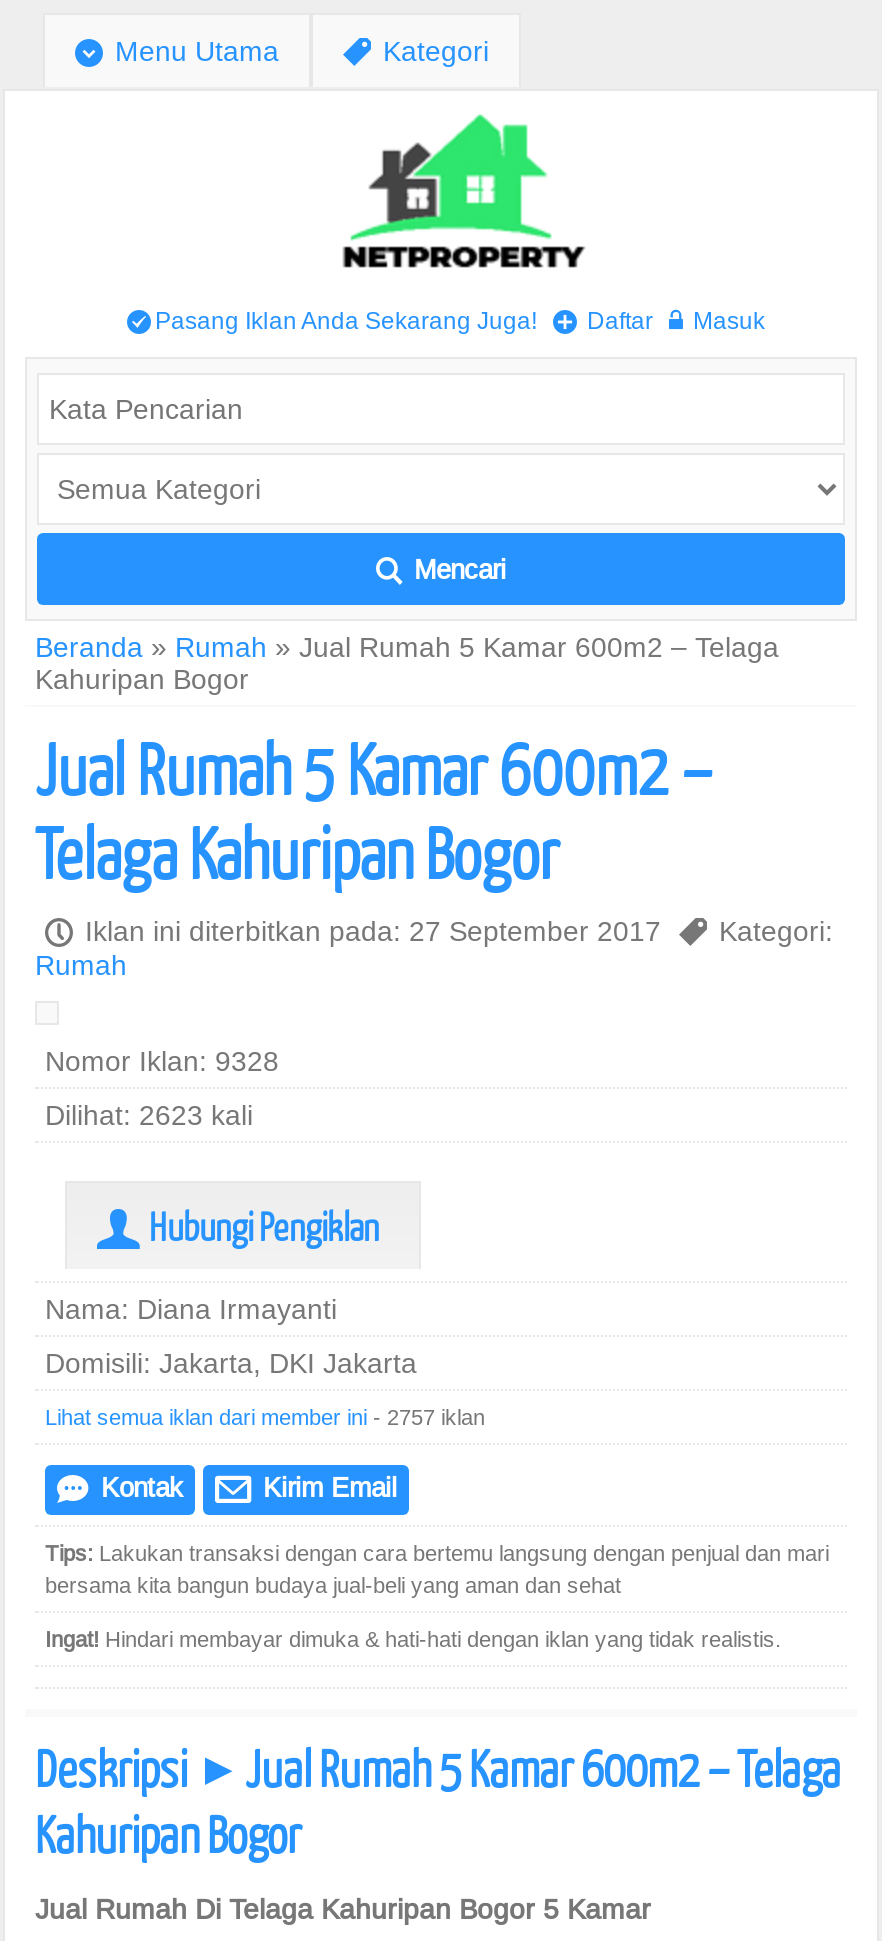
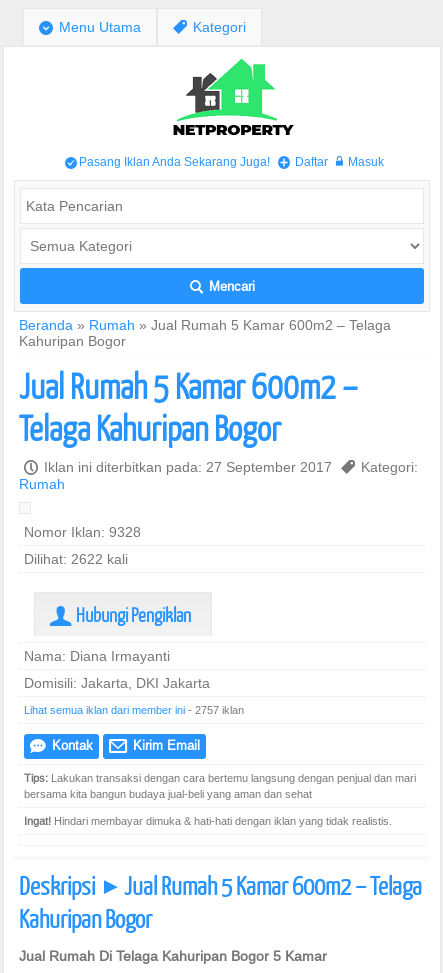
- Dilihat: 2623 kali
+ Dilihat: 2622 kali
